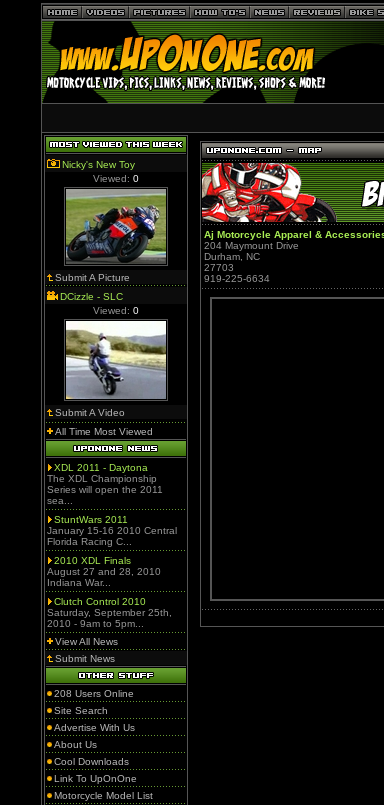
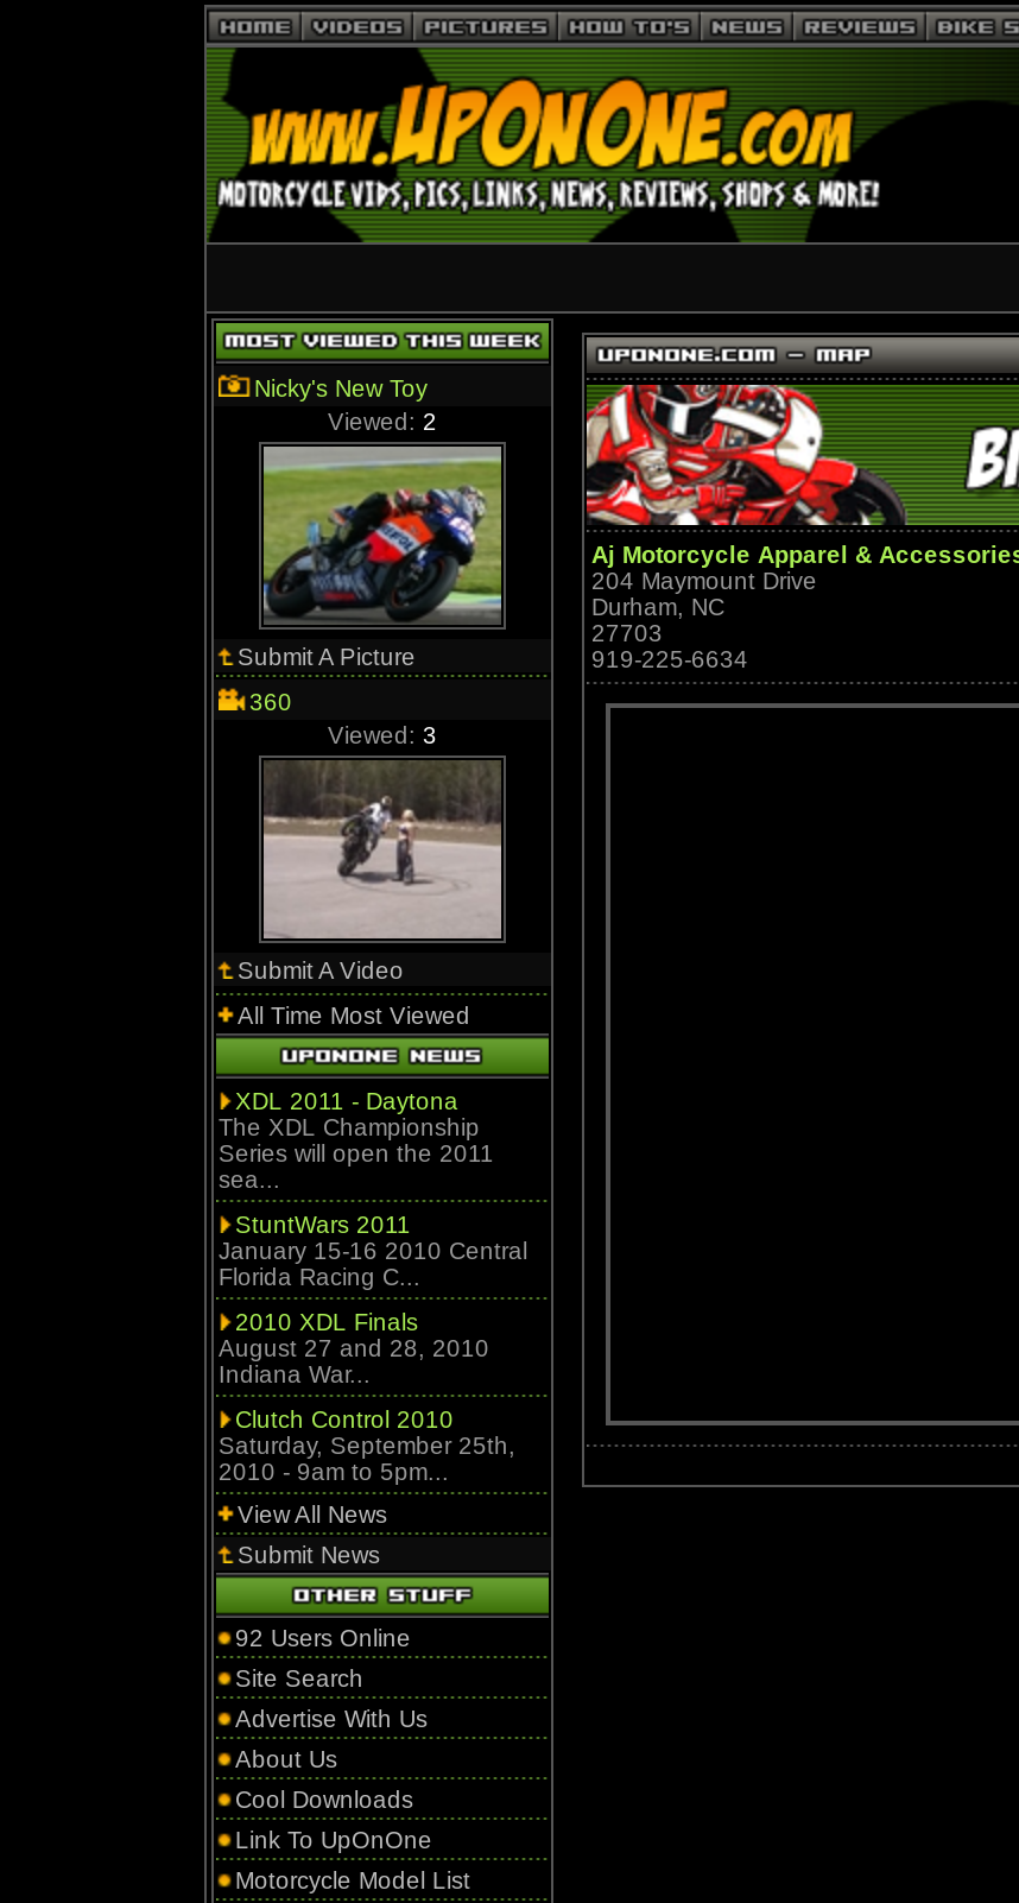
- Viewed: 0
+ Viewed: 2

- DCizzle - SLC
- Viewed: 0
+ 360
+ Viewed: 3

- [image]
+ [image]

- 208 Users Online
+ 92 Users Online
